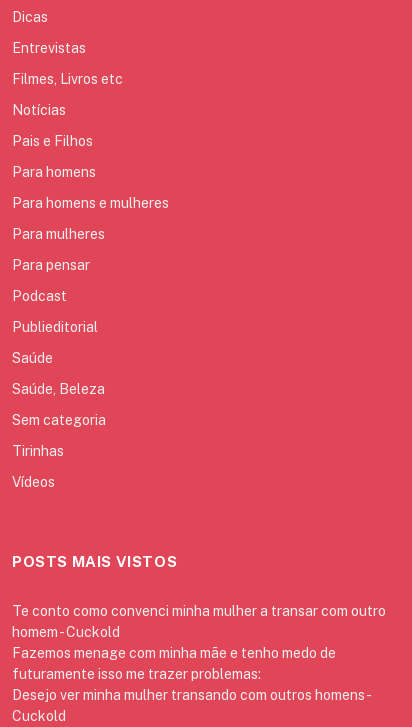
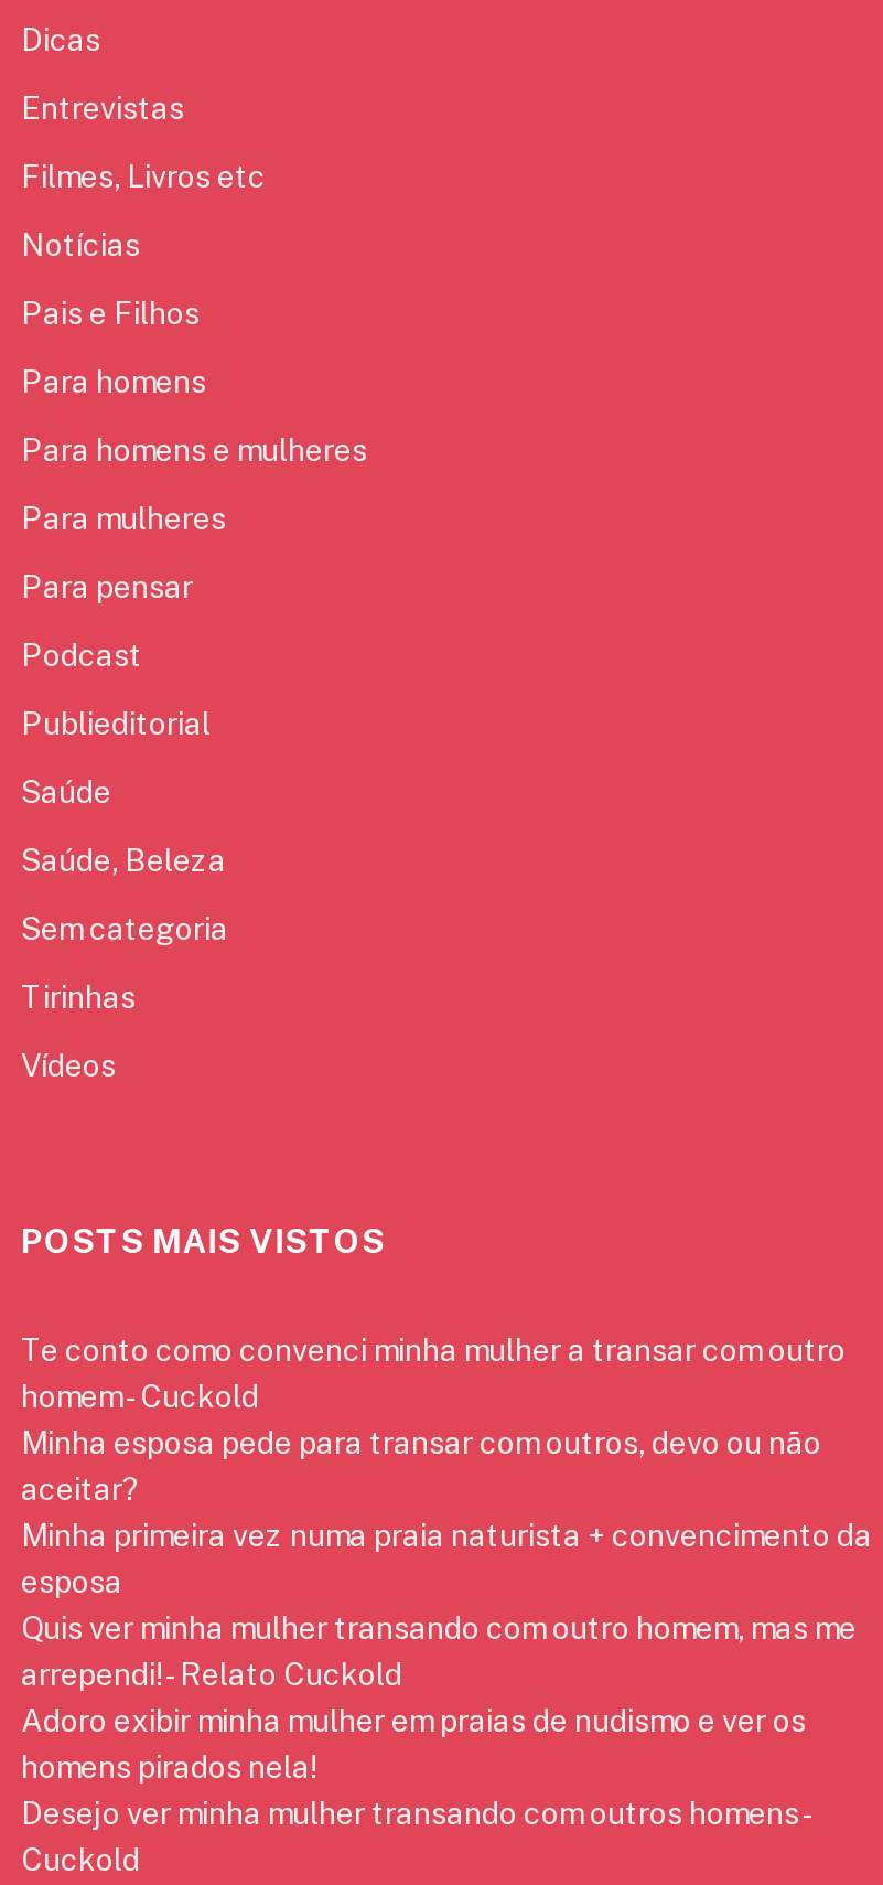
- Fazemos menage com minha mãe e tenho medo de
- futuramente isso me trazer problemas:
+ Minha esposa pede para transar com outros, devo ou não
+ aceitar?
+ Minha primeira vez numa praia naturista + convencimento da
+ esposa
+ Quis ver minha mulher transando com outro homem, mas me
+ arrependi! - Relato Cuckold
+ Adoro exibir minha mulher em praias de nudismo e ver os
+ homens pirados nela!
